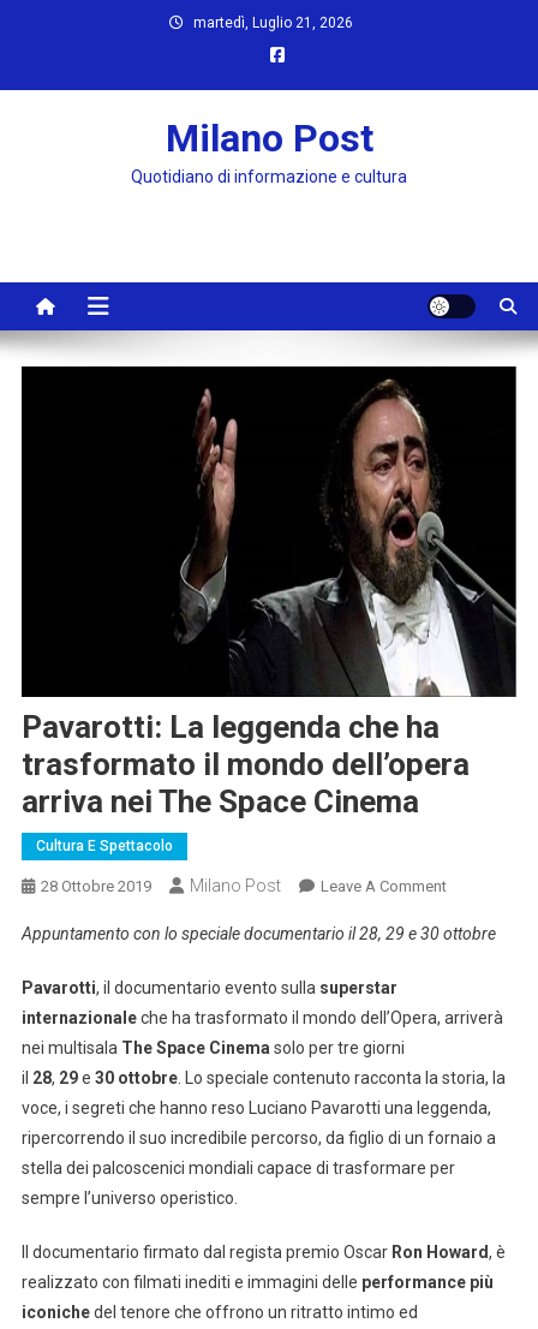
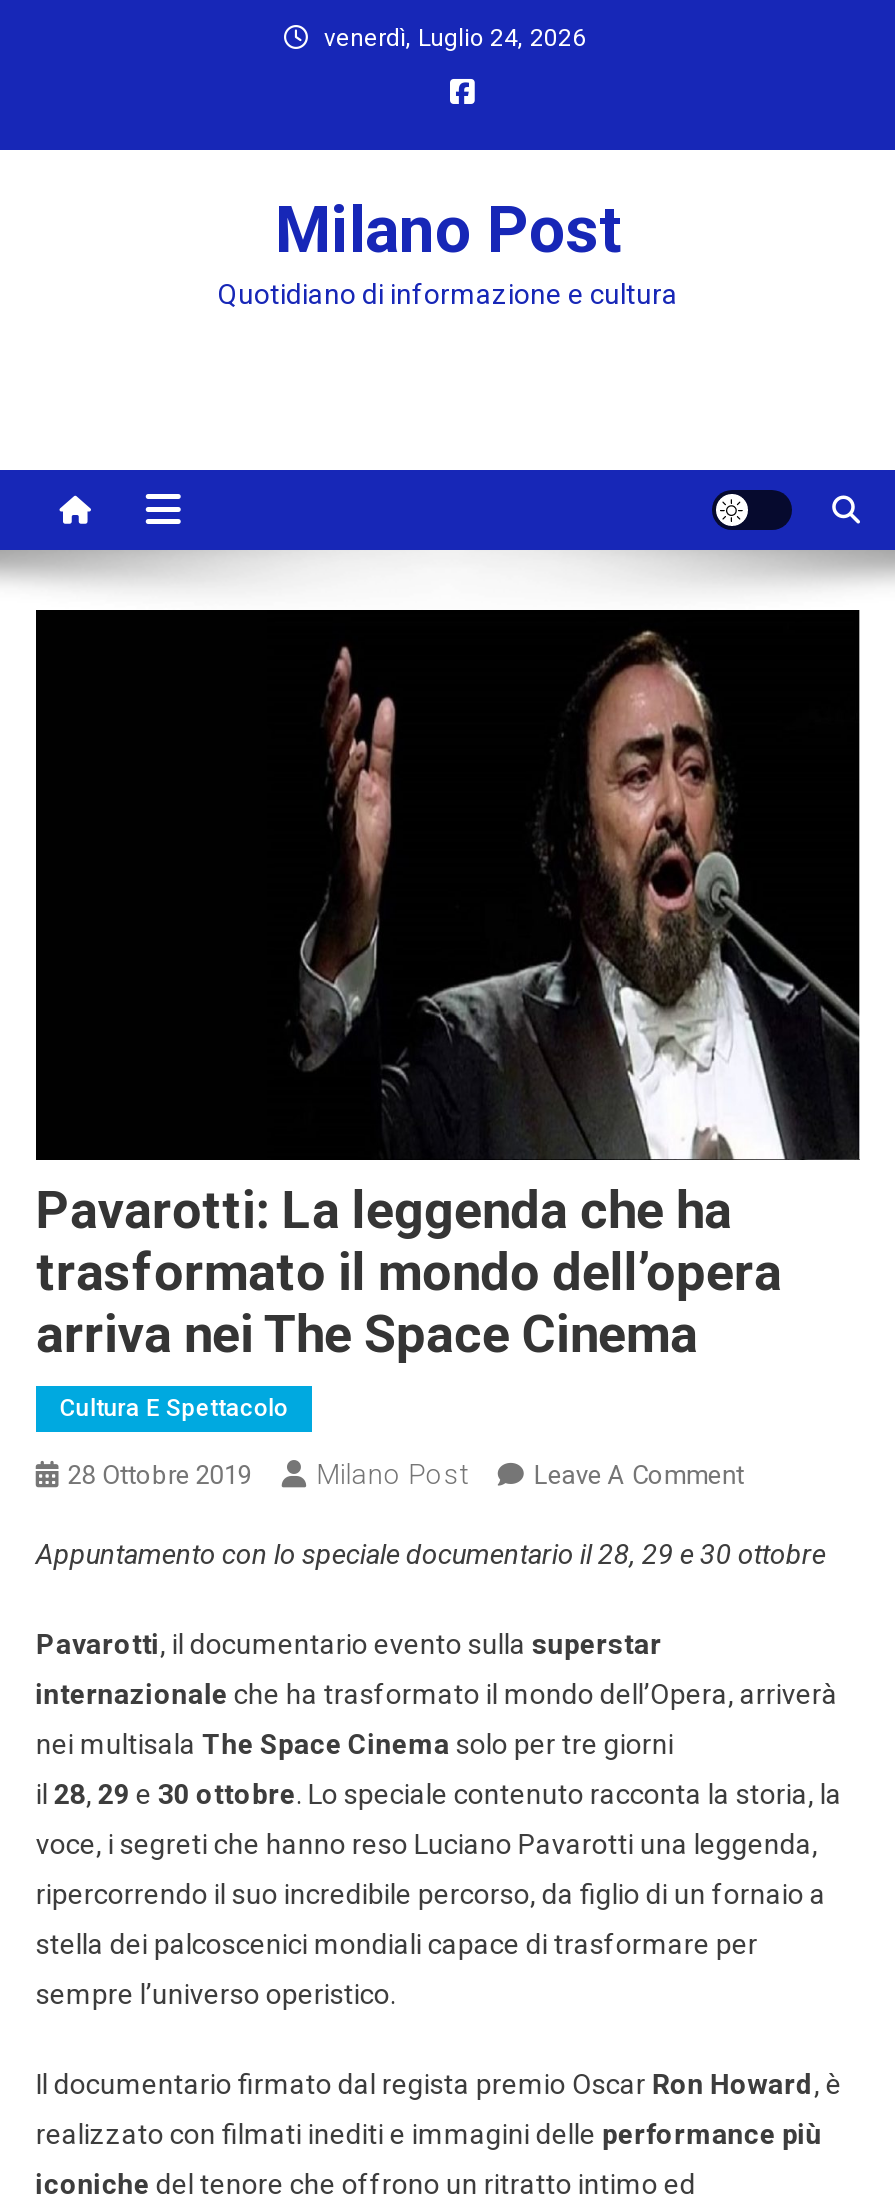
- martedì, Luglio 21, 2026
+ venerdì, Luglio 24, 2026
